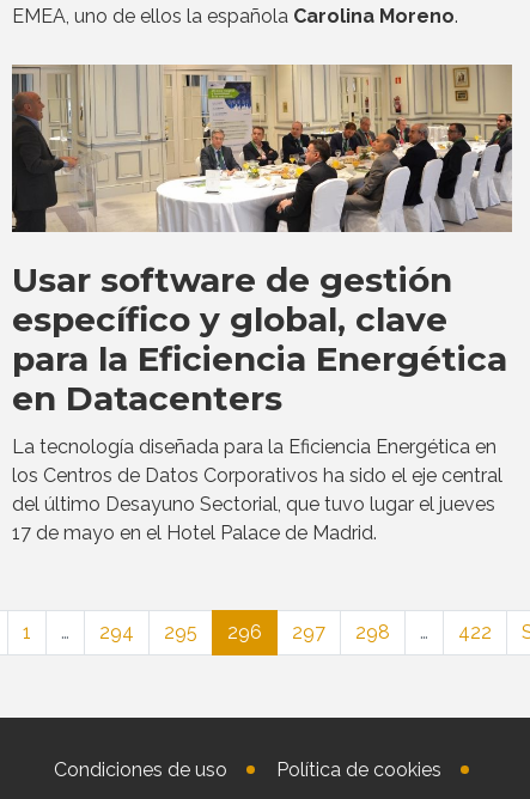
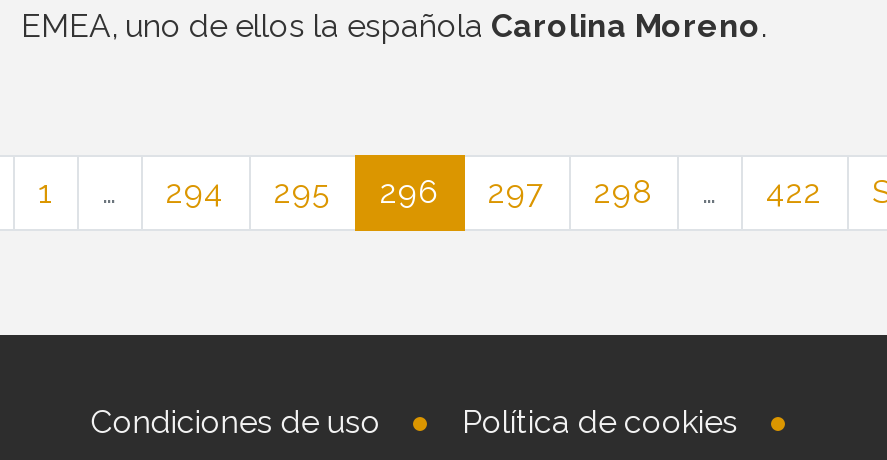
- [image]
- Usar software de gestión
- específico y global, clave
- para la Eficiencia Energética
- en Datacenters
- La tecnología diseñada para la Eficiencia Energética en
- los Centros de Datos Corporativos ha sido el eje central
- del último Desayuno Sectorial, que tuvo lugar el jueves
- 17 de mayo en el Hotel Palace de Madrid.
